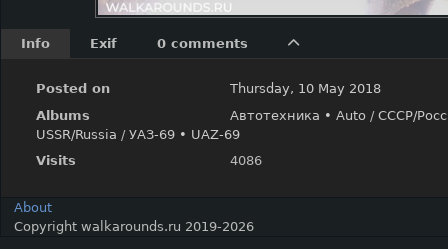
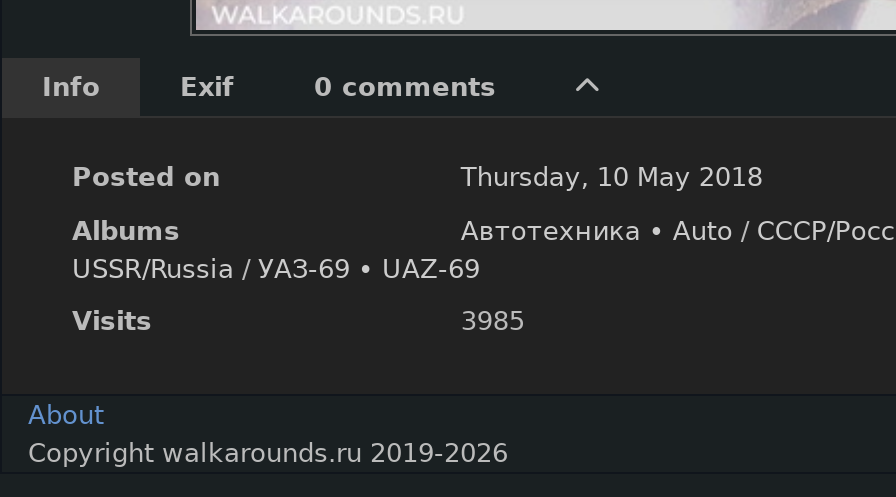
- 4086
+ 3985
